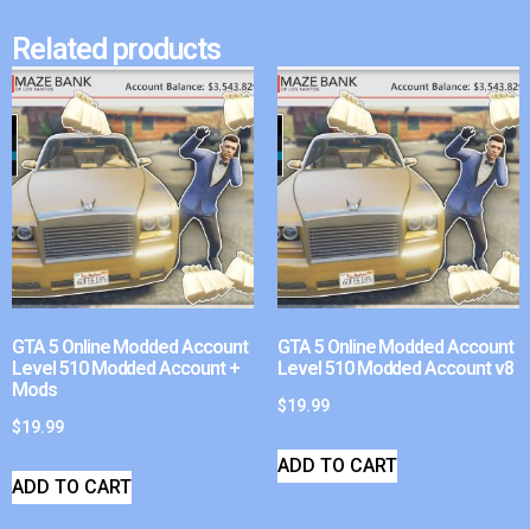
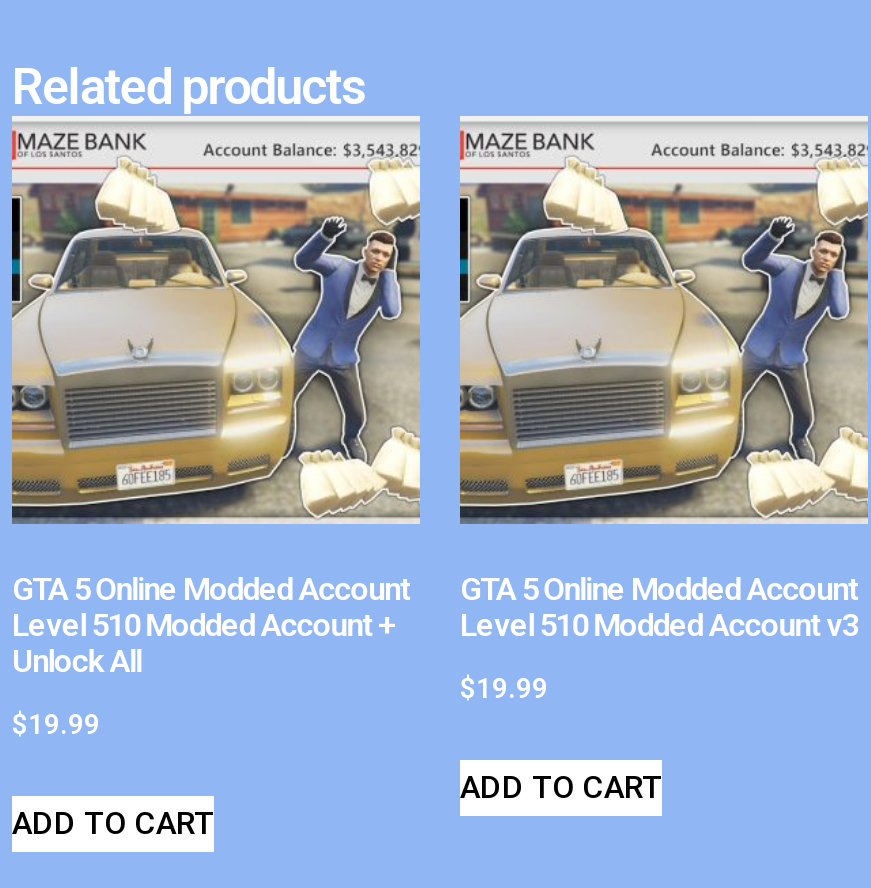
- Level 510 Modded Account v8
+ Level 510 Modded Account v3

- Mods
+ Unlock All
